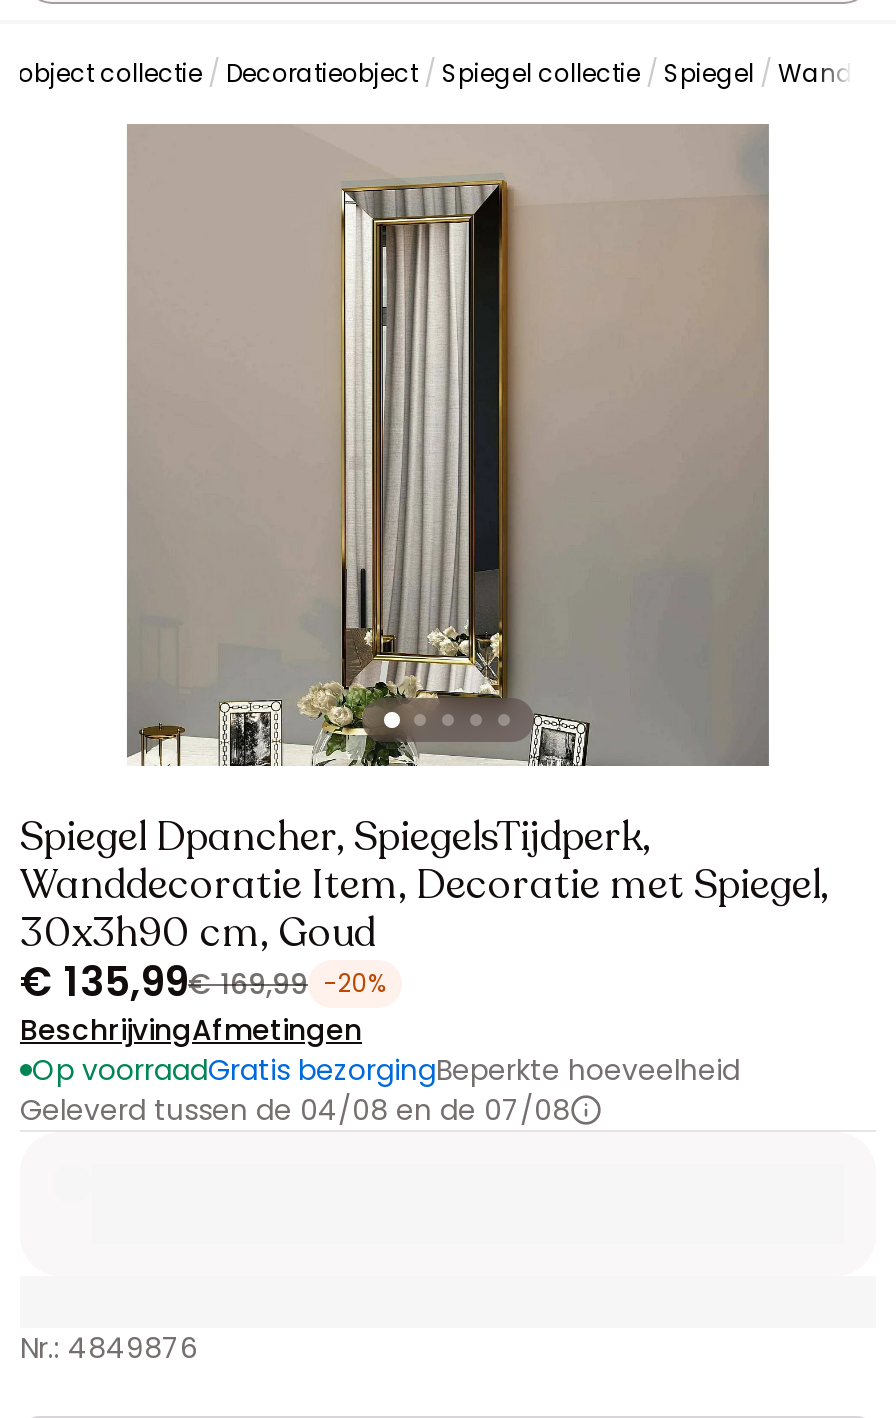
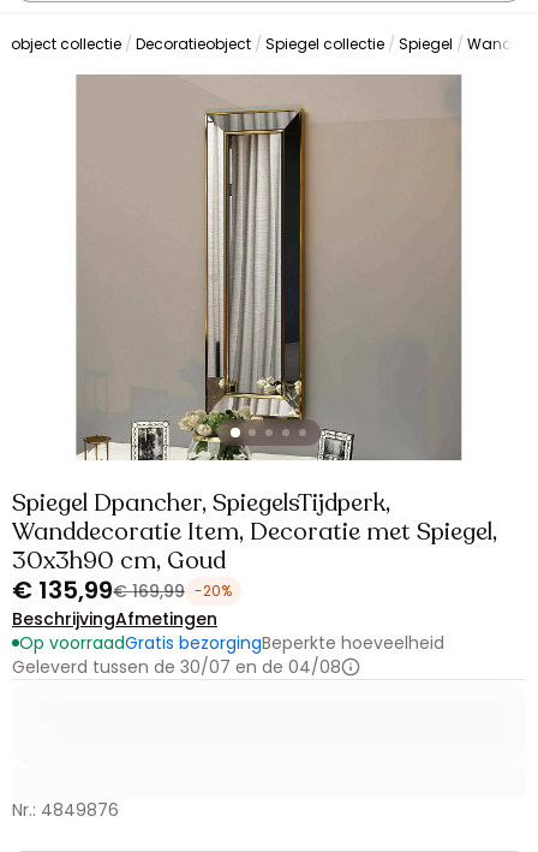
- Geleverd tussen de 04/08 en de 07/08
+ Geleverd tussen de 30/07 en de 04/08
